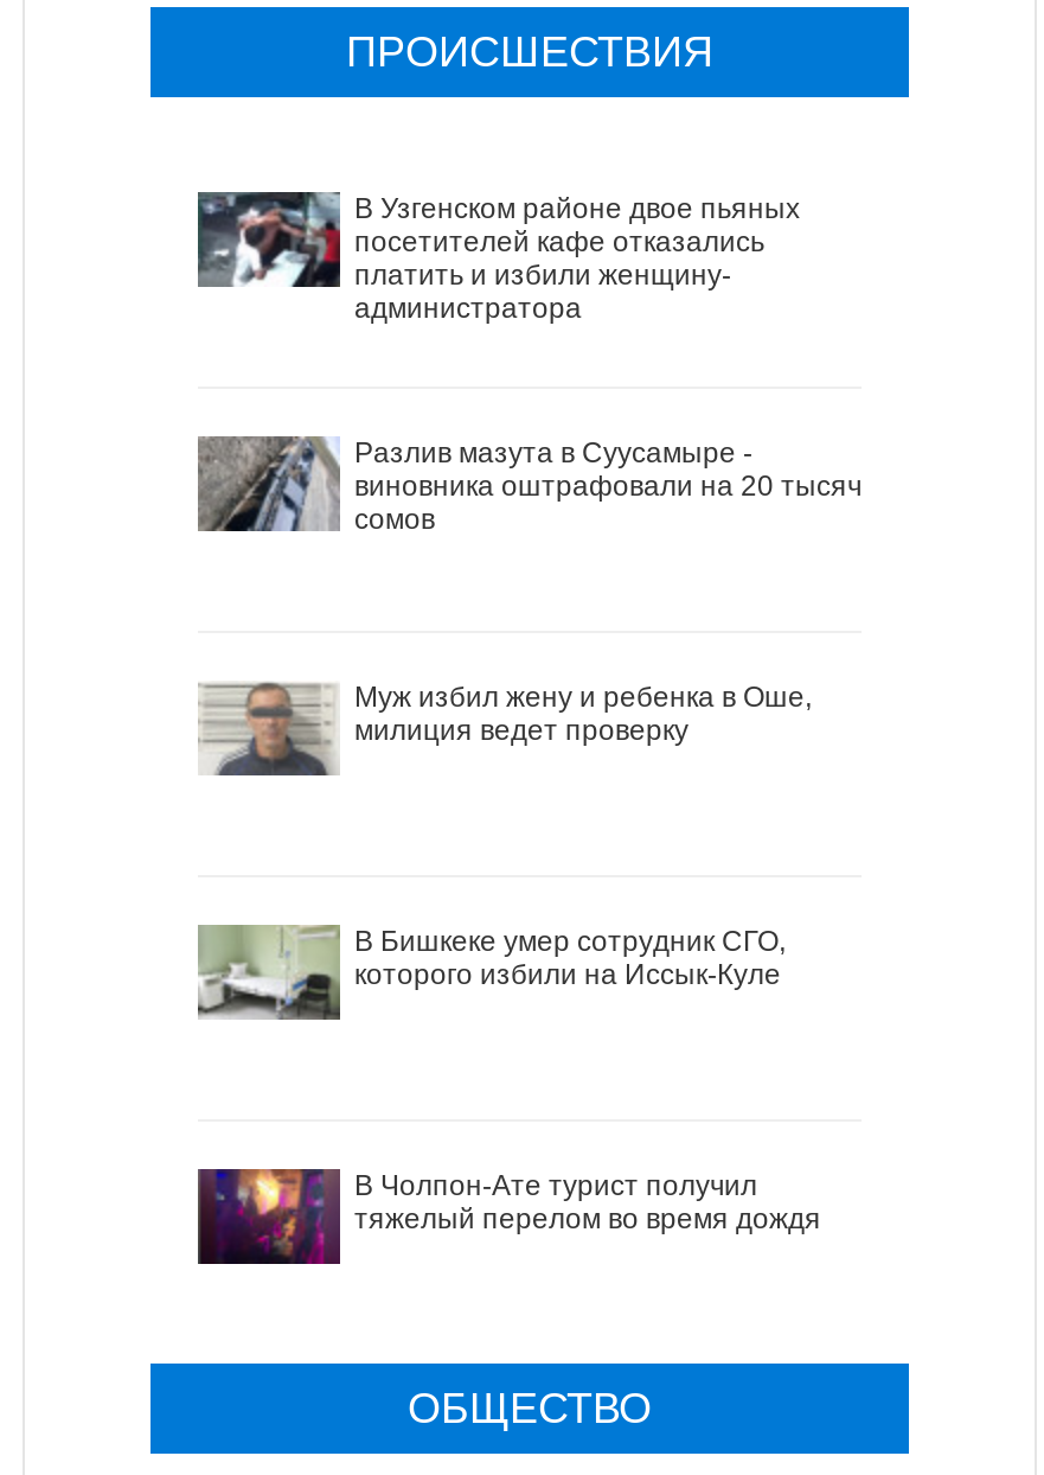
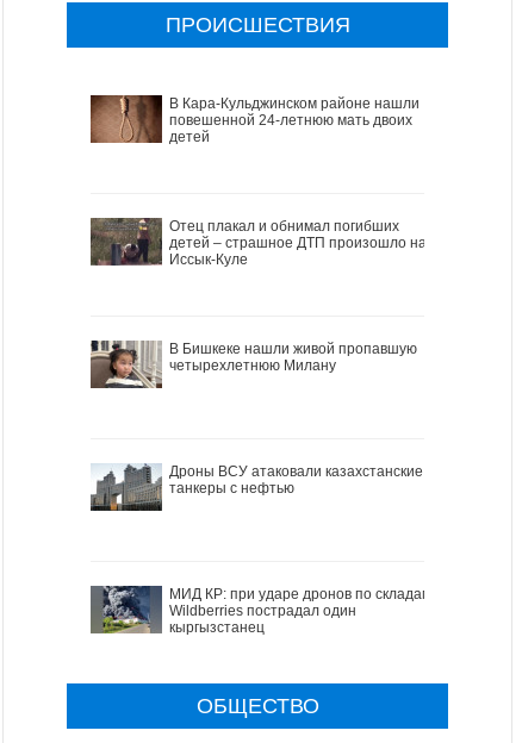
- [image]
- В Узгенском районе двое пьяных
- посетителей кафе отказались
- платить и избили женщину-
- администратора
+ [image]
+ В Кара-Кульджинском районе нашли
+ повешенной 24-летнюю мать двоих
+ детей

- [image]
- Разлив мазута в Суусамыре -
- виновника оштрафовали на 20 тысяч
- сомов
+ [image]
+ Отец плакал и обнимал погибших
+ детей – страшное ДТП произошло на
+ Иссык-Куле

- [image]
- Муж избил жену и ребенка в Оше,
- милиция ведет проверку
+ [image]
+ В Бишкеке нашли живой пропавшую
+ четырехлетнюю Милану

- [image]
- В Бишкеке умер сотрудник СГО,
- которого избили на Иссык-Куле
+ [image]
+ Дроны ВСУ атаковали казахстанские
+ танкеры с нефтью

- [image]
- В Чолпон-Ате турист получил
- тяжелый перелом во время дождя
+ [image]
+ МИД КР: при ударе дронов по складам
+ Wildberries пострадал один
+ кыргызстанец
